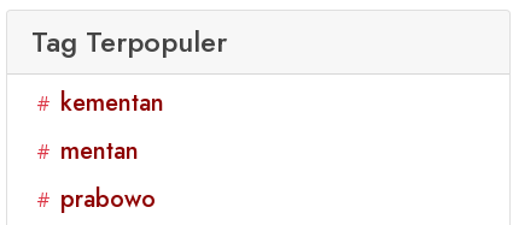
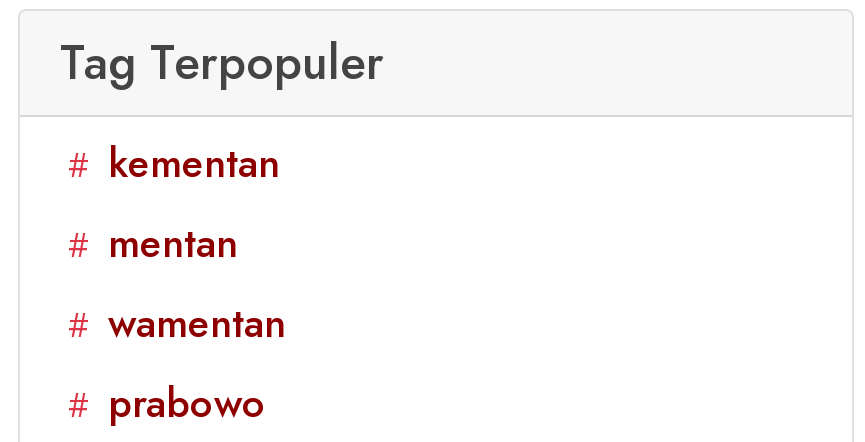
+ #wamentan
